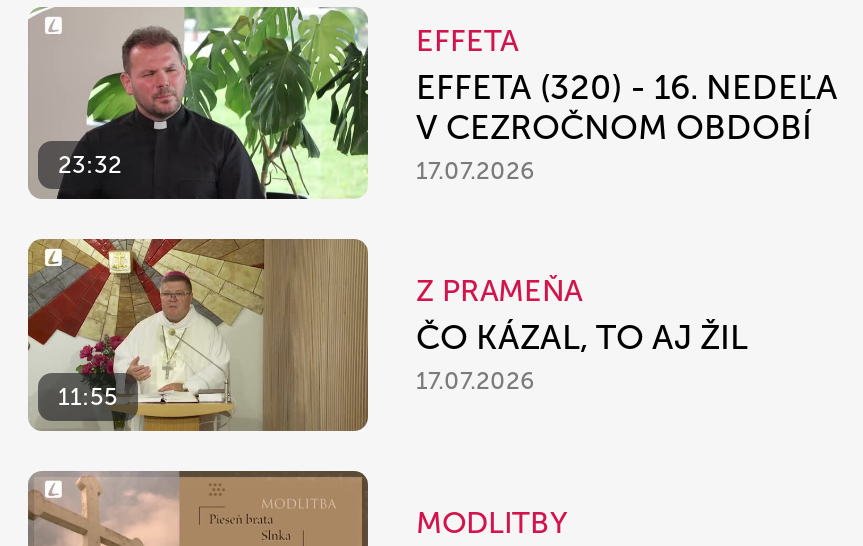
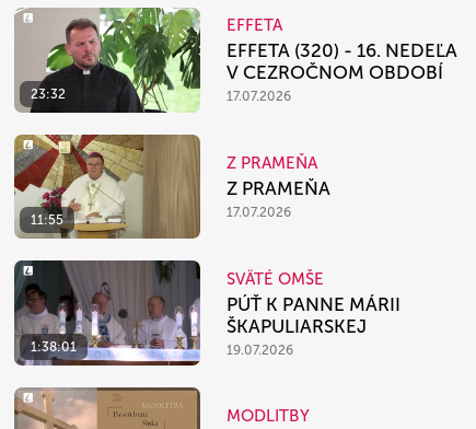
- ČO KÁZAL, TO AJ ŽIL
+ Z PRAMEŇA

+ [image]
+ 1:38:01

+ SVÄTÉ OMŠE
+ PÚŤ K PANNE MÁRII
+ ŠKAPULIARSKEJ
+ 19.07.2026
